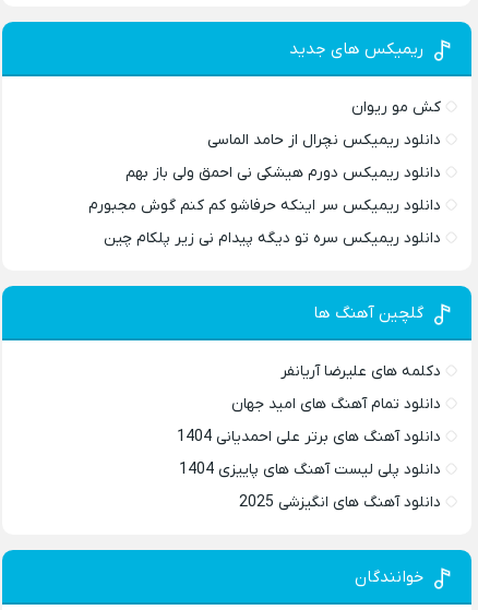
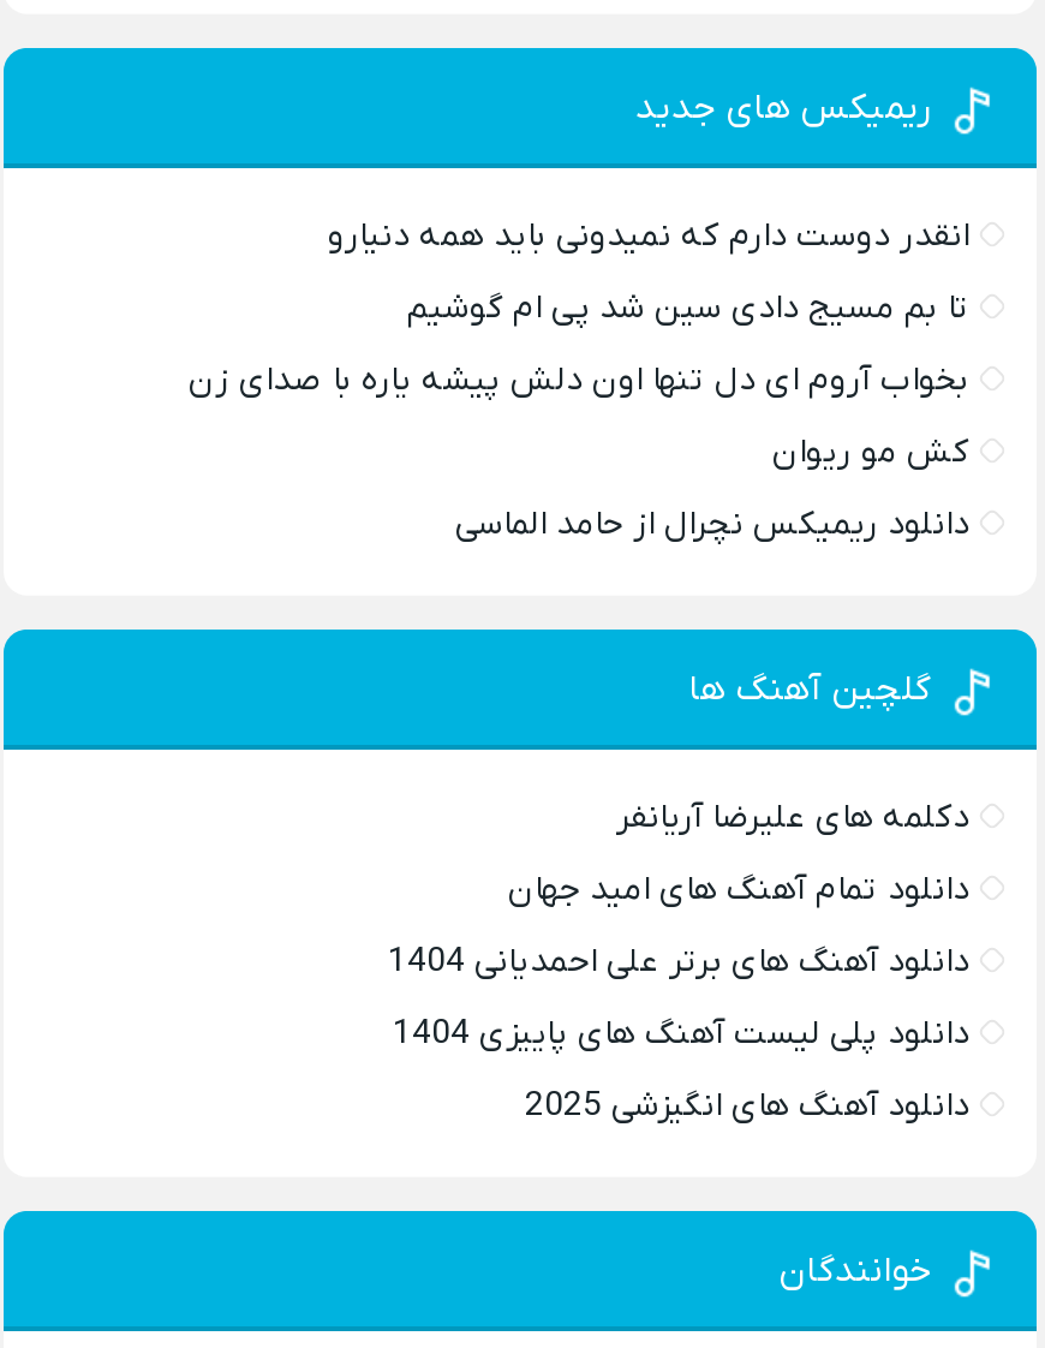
+ انقدر دوست دارم که نمیدونی باید همه دنیارو
+ تا بم مسیج دادی سین شد پی ام گوشیم
+ بخواب آروم ای دل تنها اون دلش پیشه یاره با صدای زن

moved down: کش مو ریوان | دانلود ریمیکس نچرال از حامد الماسی

- دانلود ریمیکس دورم هیشکی نی احمق ولی باز بهم
- دانلود ریمیکس سر اینکه حرفاشو کم کنم گوش مجبورم
- دانلود ریمیکس سره تو دیگه پیدام نی زیر پلکام چین
